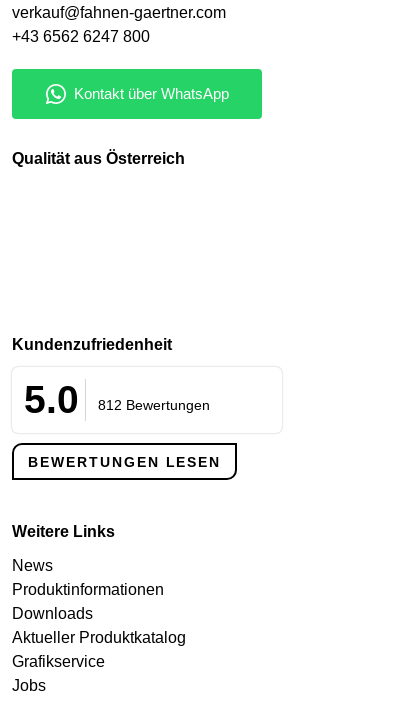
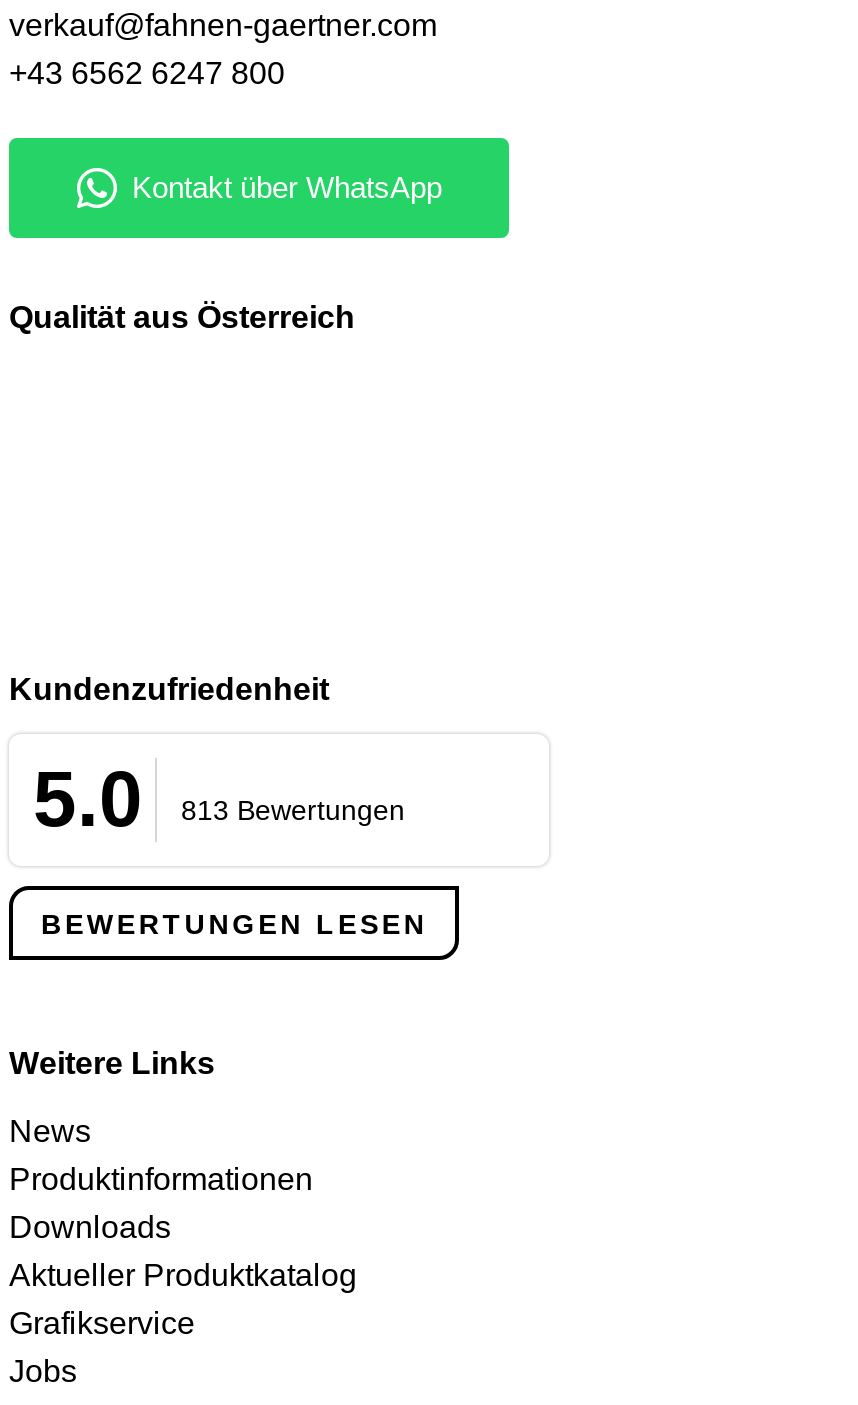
- 5.0 812 Bewertungen
+ 5.0 813 Bewertungen
